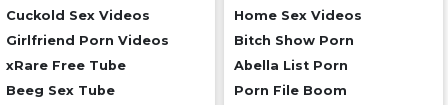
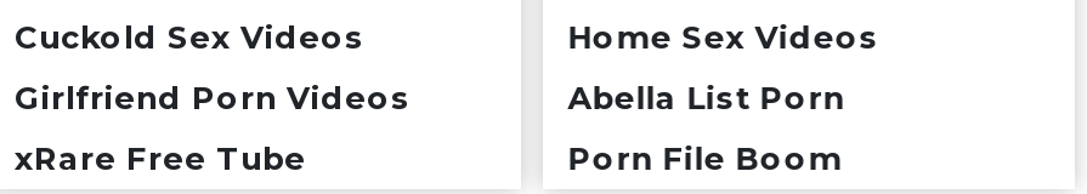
- Bitch Show Porn

- Beeg Sex Tube
